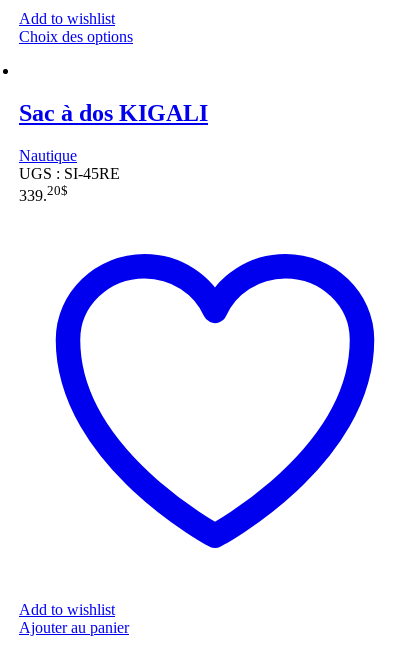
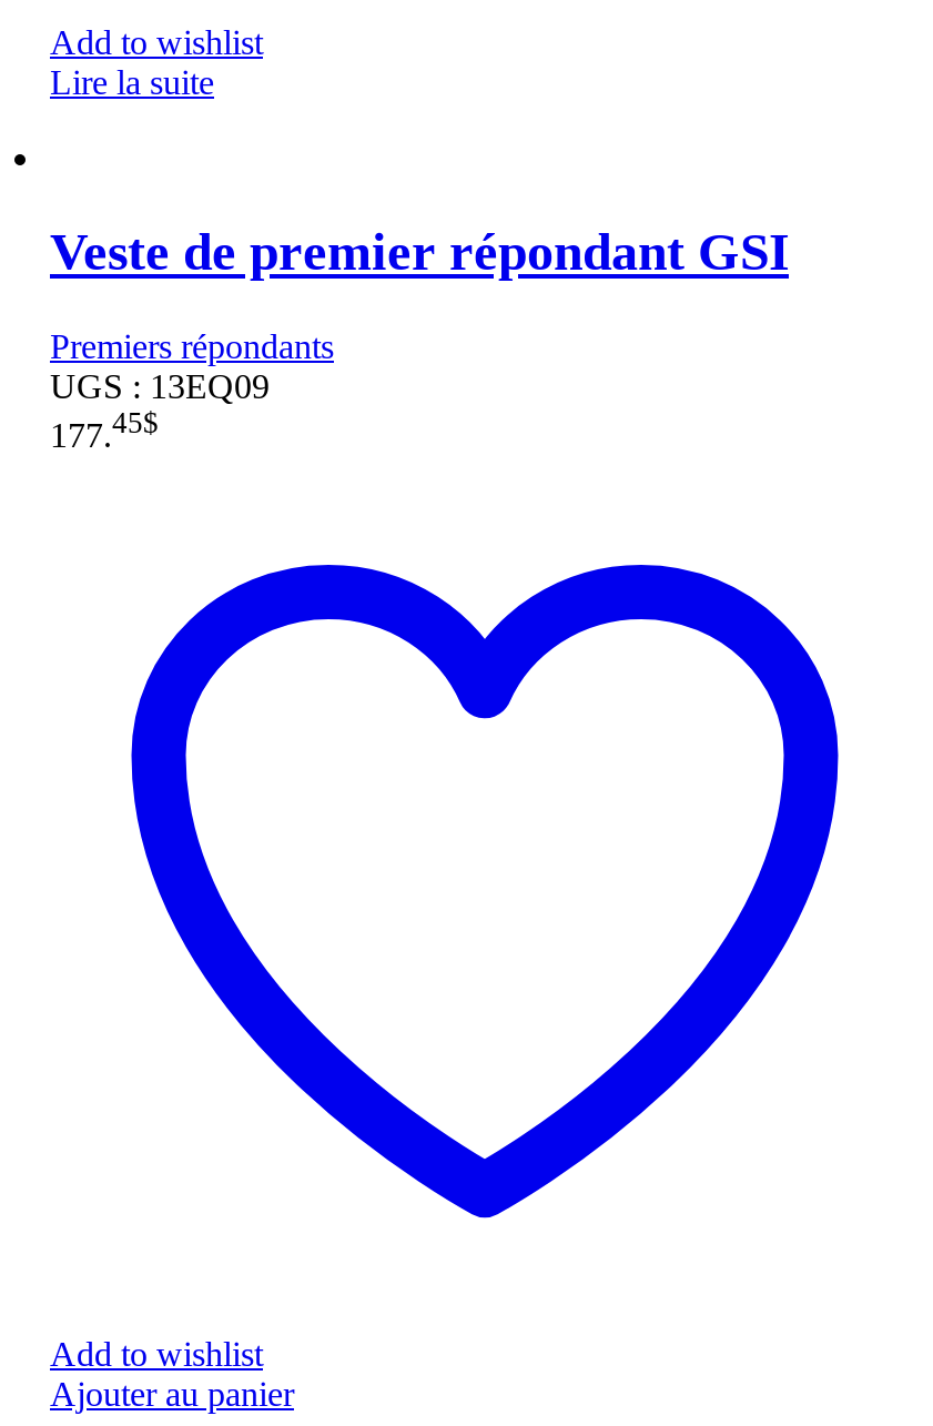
- Choix des options
+ Lire la suite

- Sac à dos KIGALI
+ Veste de premier répondant GSI

- Nautique
- UGS : SI-45RE
- 339.20$
+ Premiers répondants
+ UGS : 13EQ09
+ 177.45$
